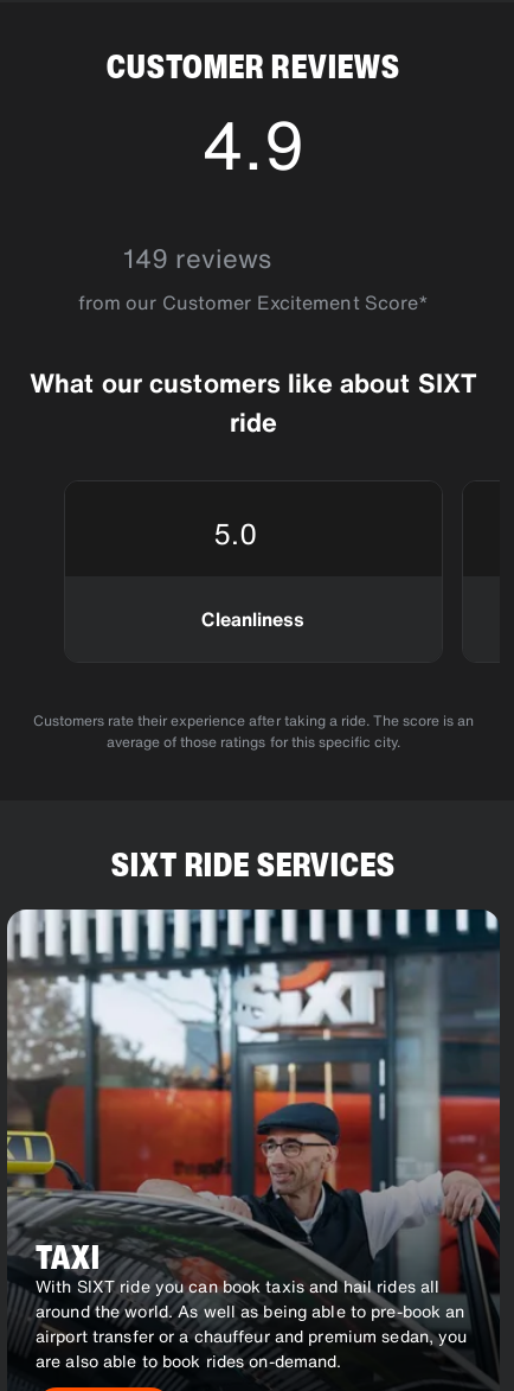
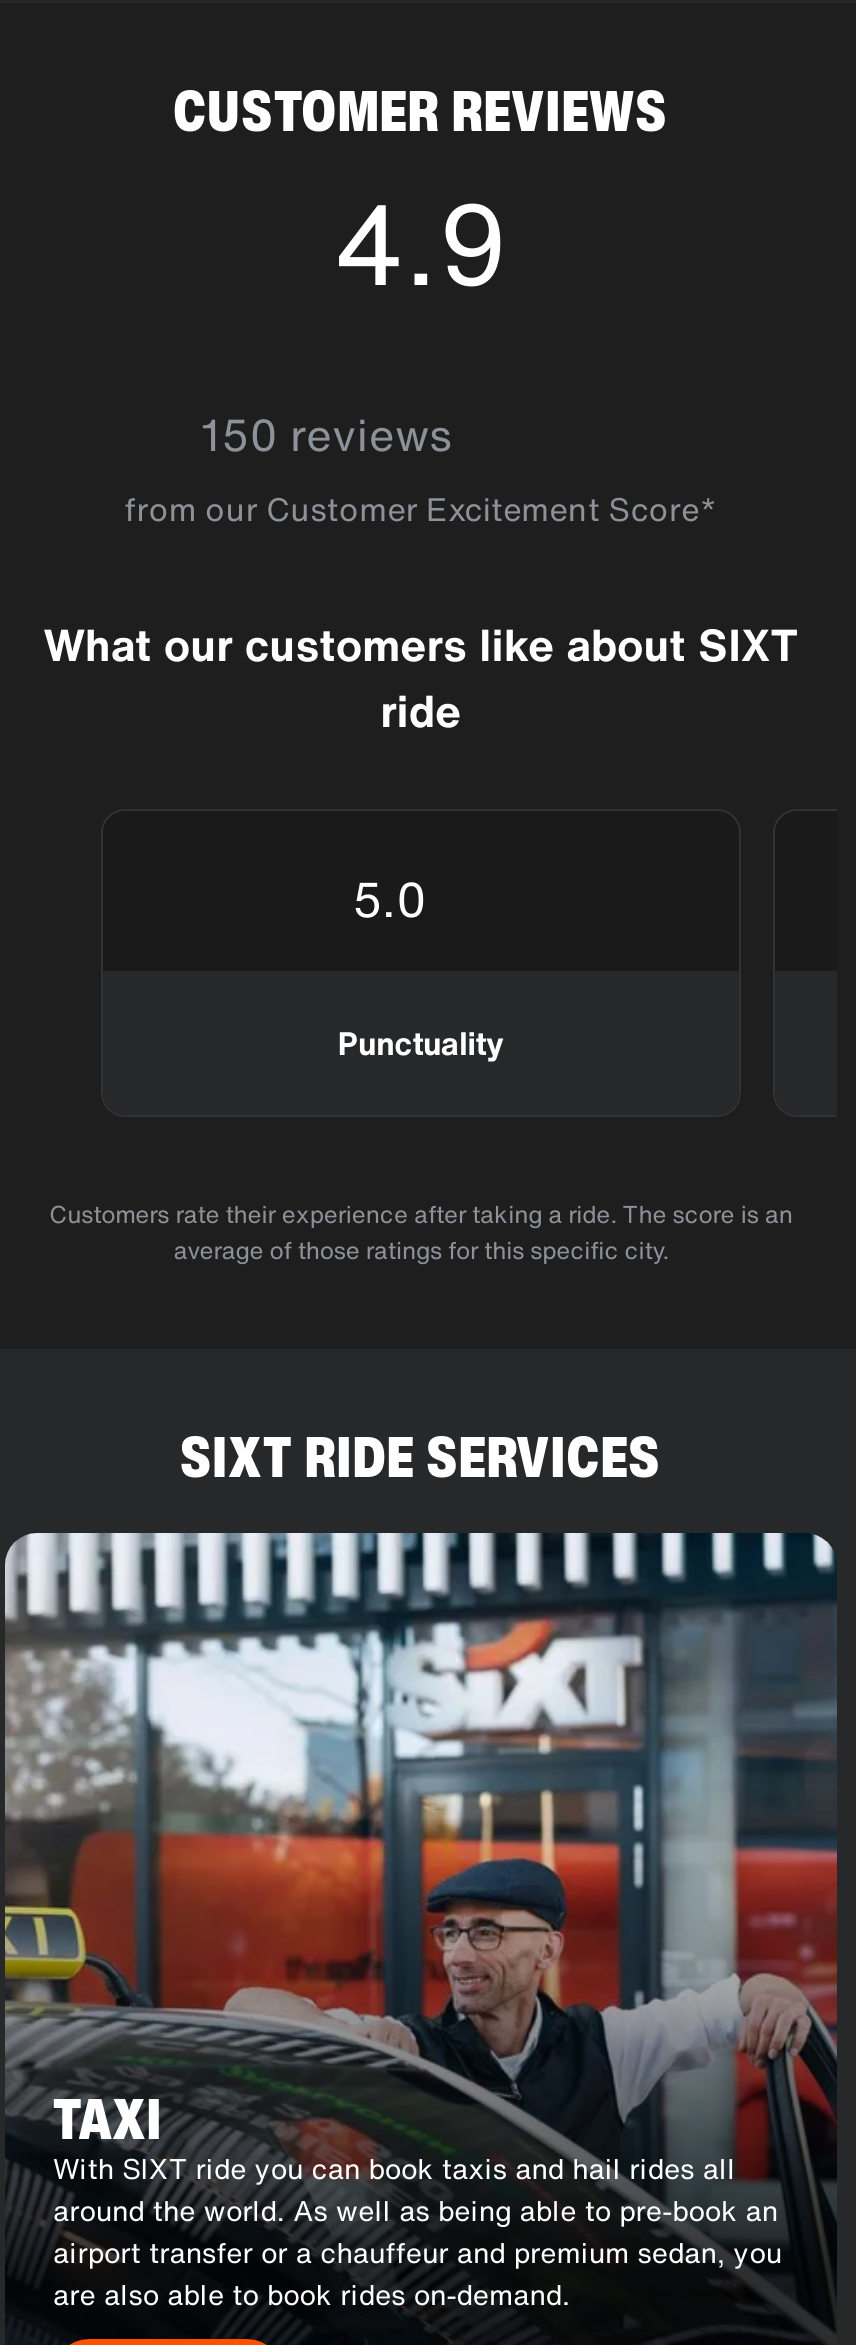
- 149 reviews
+ 150 reviews

- Cleanliness
+ Punctuality
